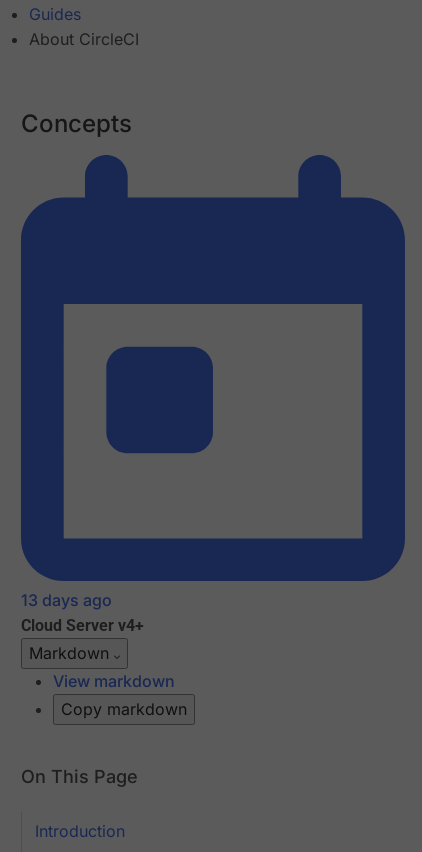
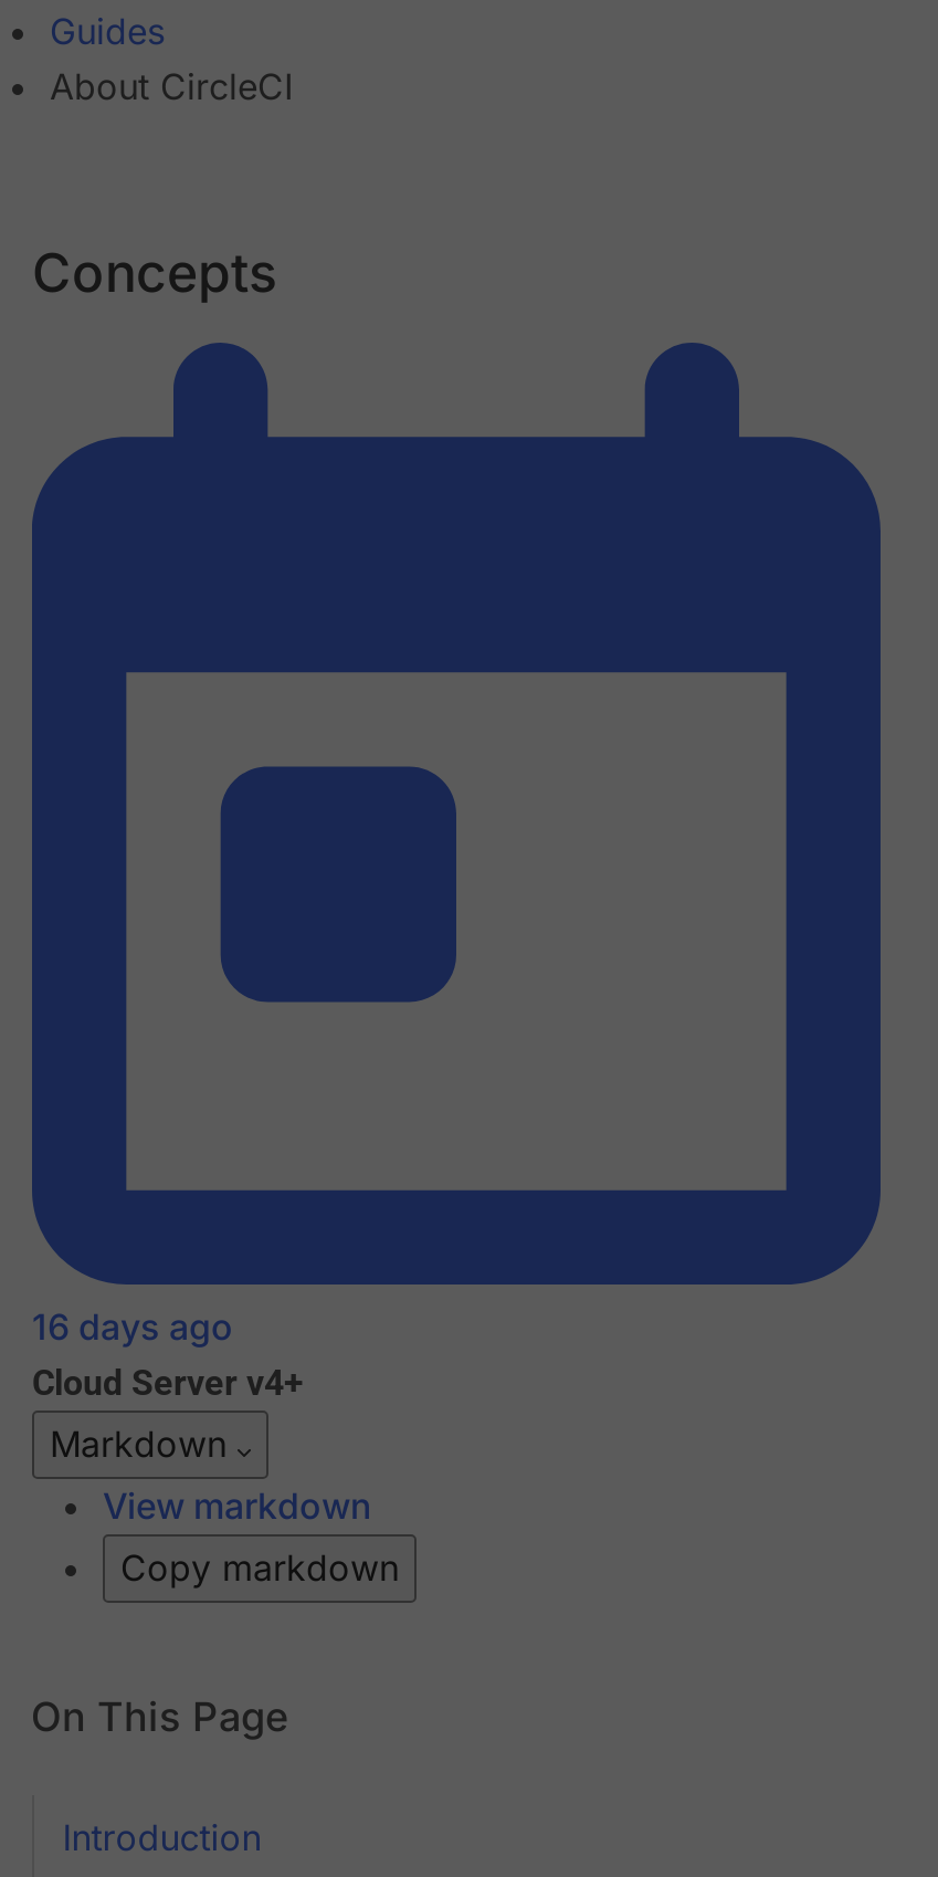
- 13 days ago
+ 16 days ago
